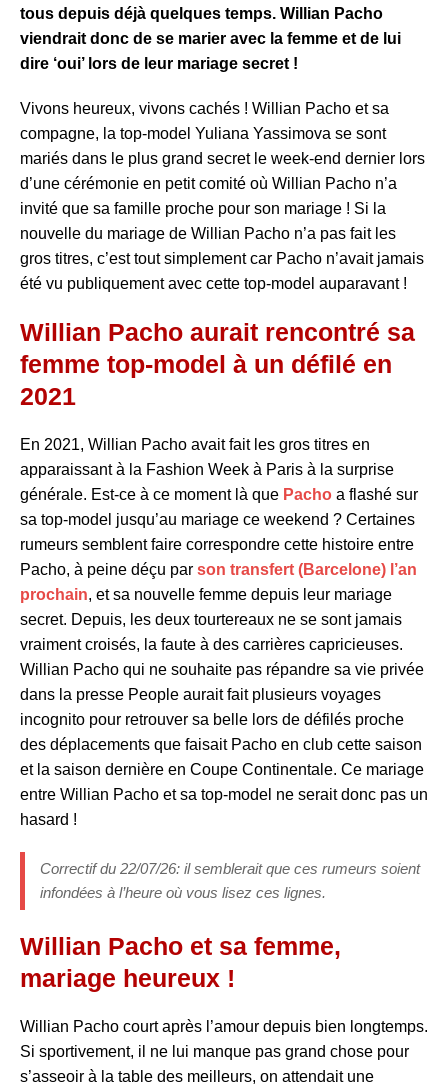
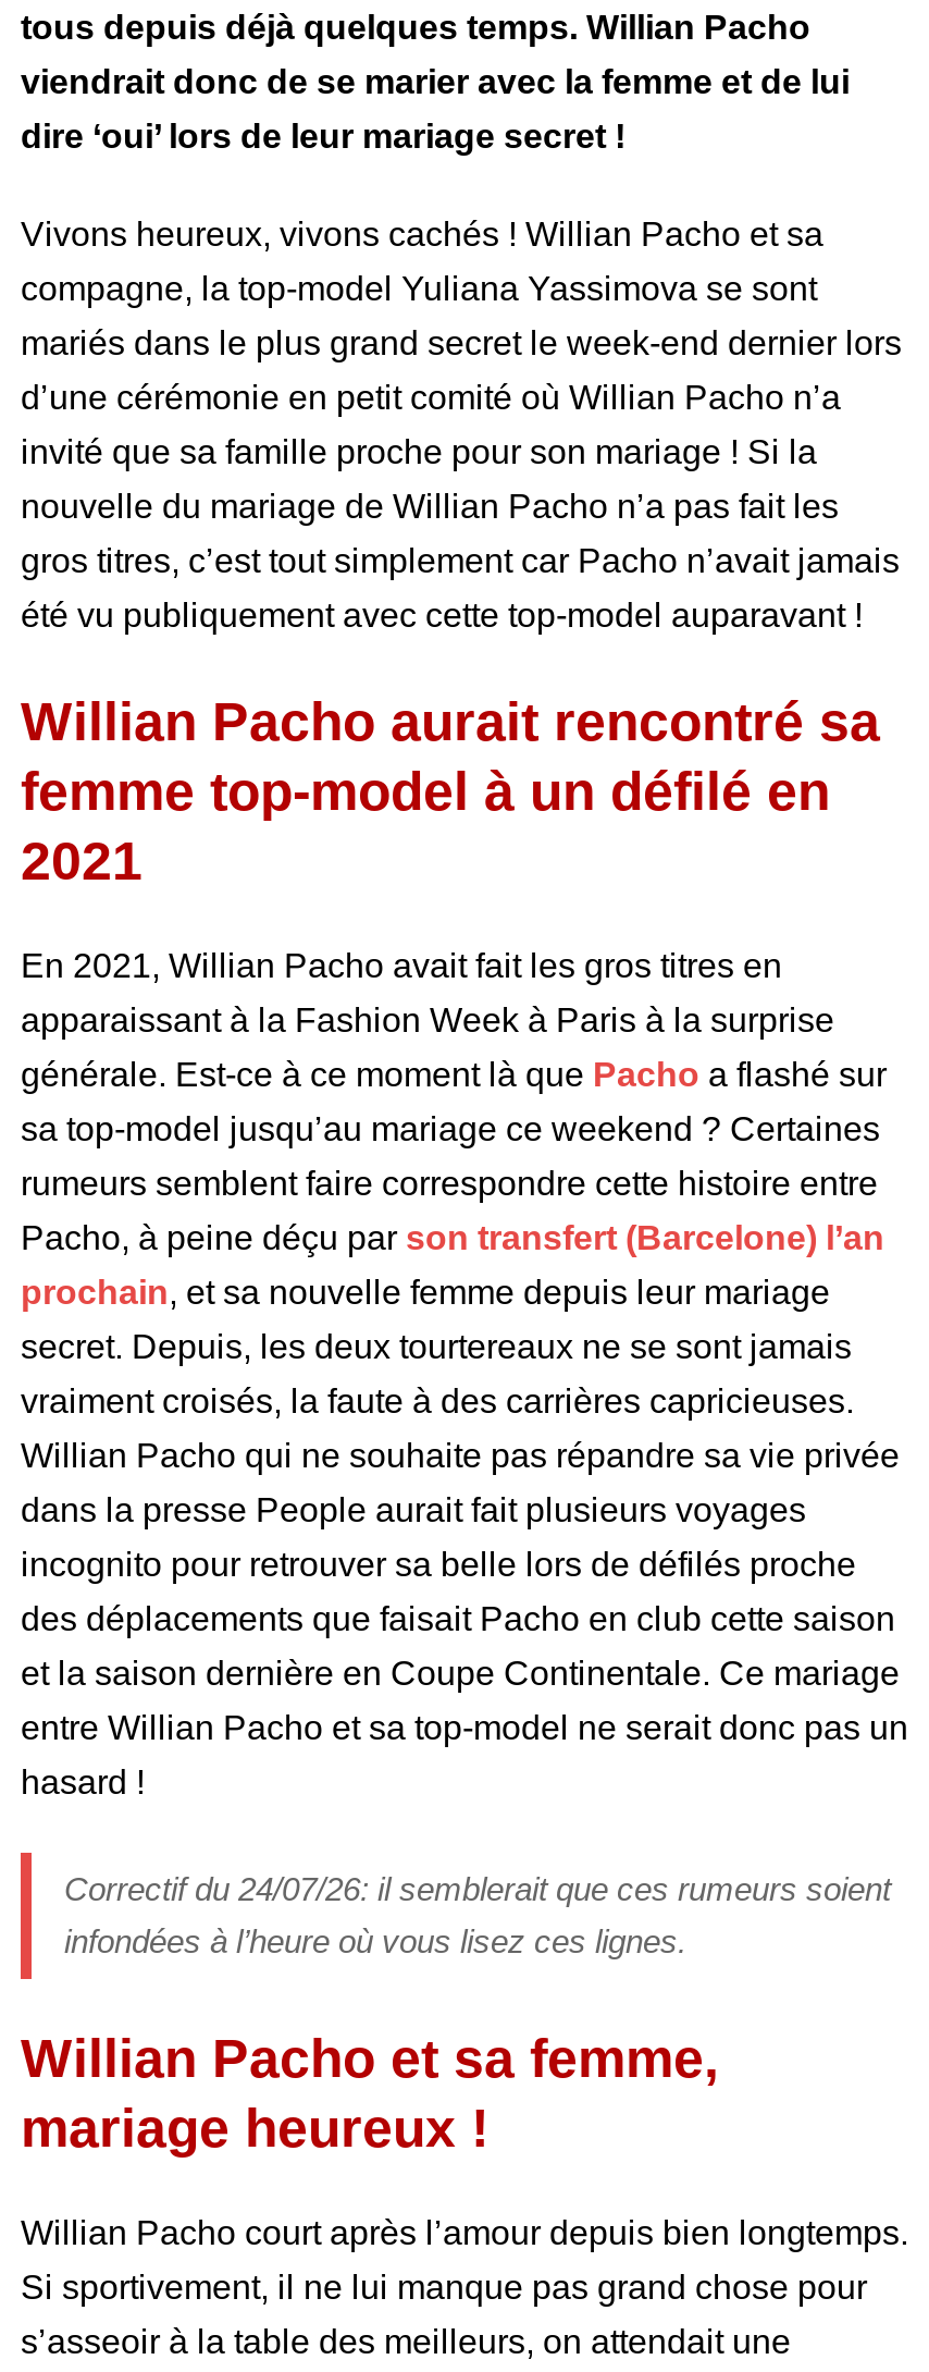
- Correctif du 22/07/26: il semblerait que ces rumeurs soient
+ Correctif du 24/07/26: il semblerait que ces rumeurs soient
